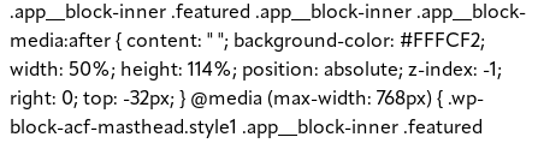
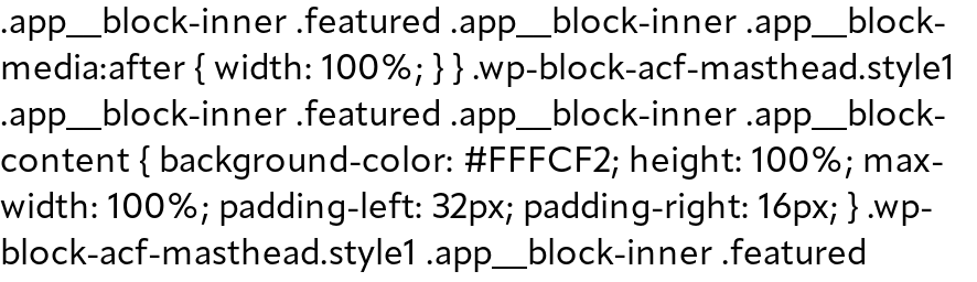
- media:after { content: " "; background-color: #FFFCF2;
- width: 50%; height: 114%; position: absolute; z-index: -1;
- right: 0; top: -32px; } @media (max-width: 768px) { .wp-
+ media:after { width: 100%; } } .wp-block-acf-masthead.style1
+ .app__block-inner .featured .app__block-inner .app__block-
+ content { background-color: #FFFCF2; height: 100%; max-
+ width: 100%; padding-left: 32px; padding-right: 16px; } .wp-
